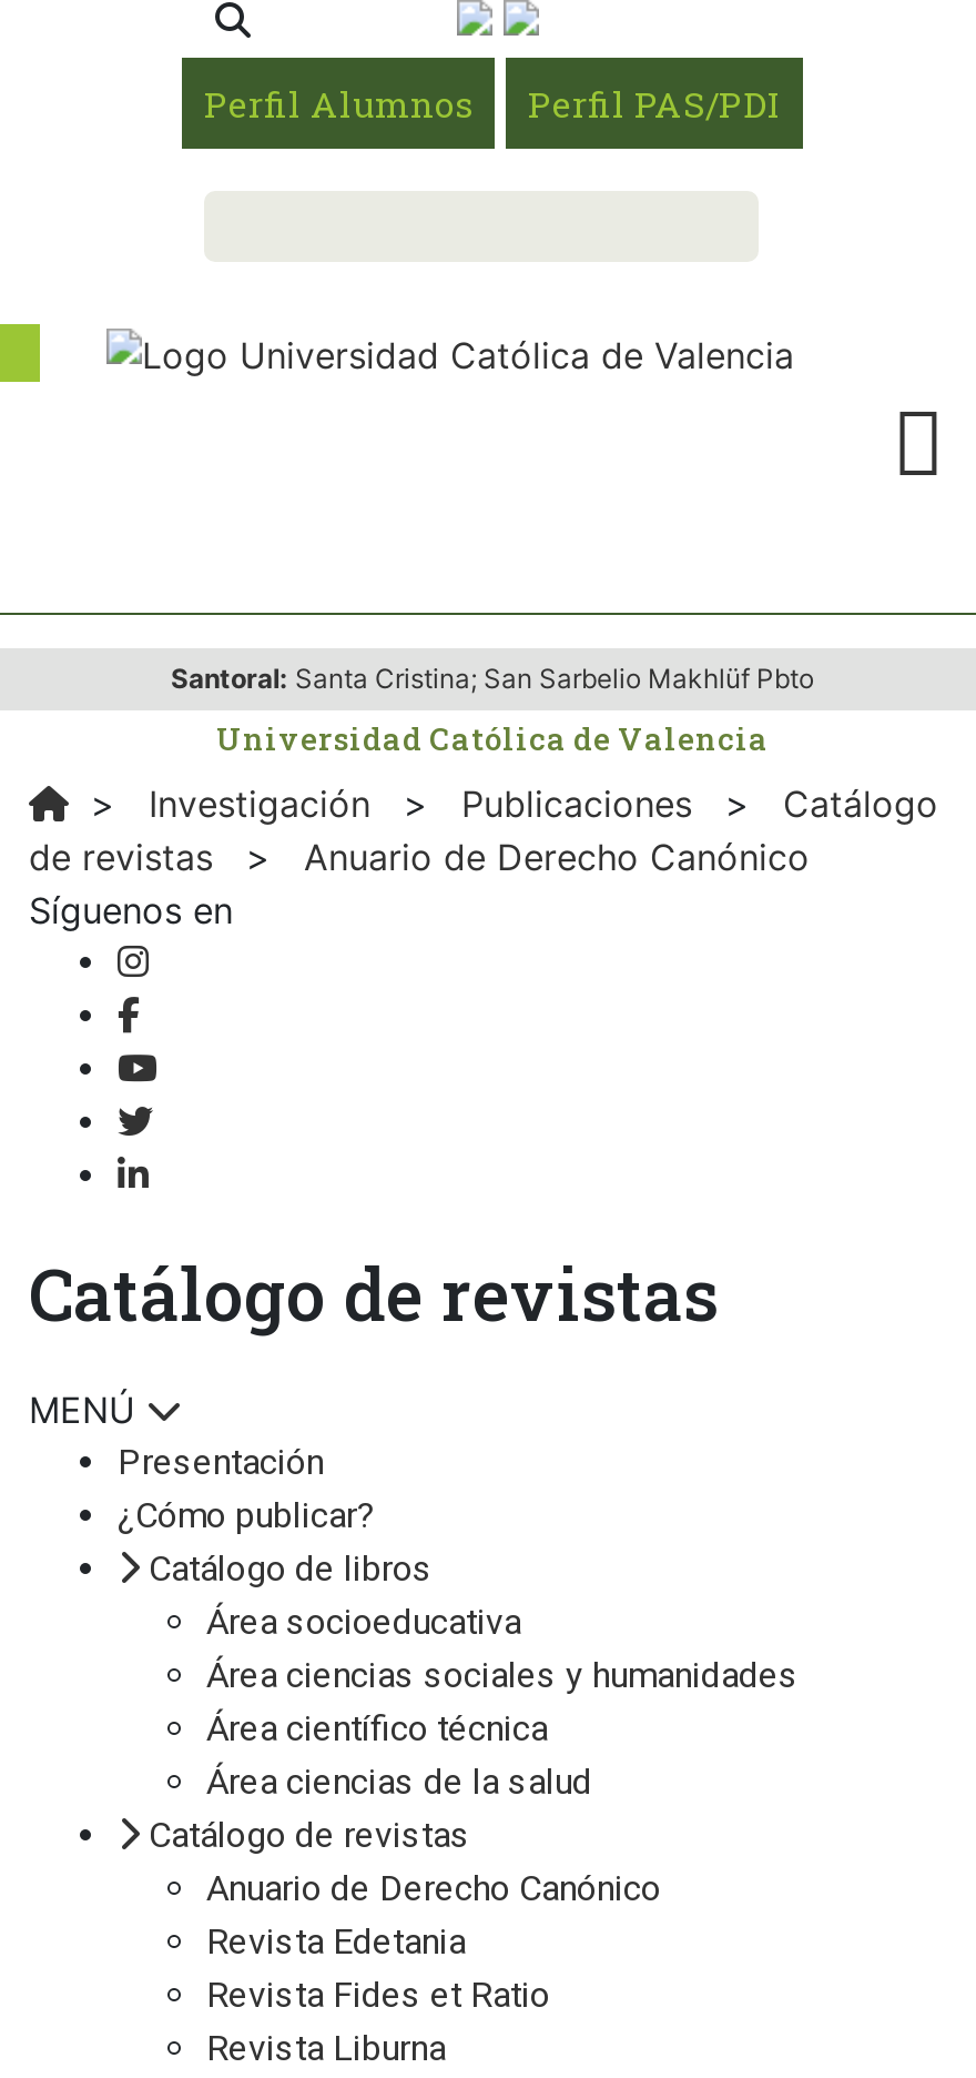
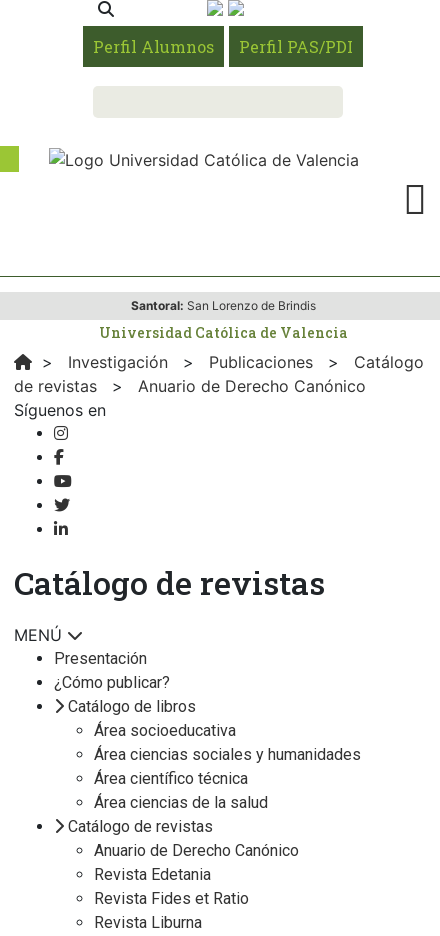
- Santoral: Santa Cristina; San Sarbelio Makhlüf Pbto
+ Santoral: San Lorenzo de Brindis
